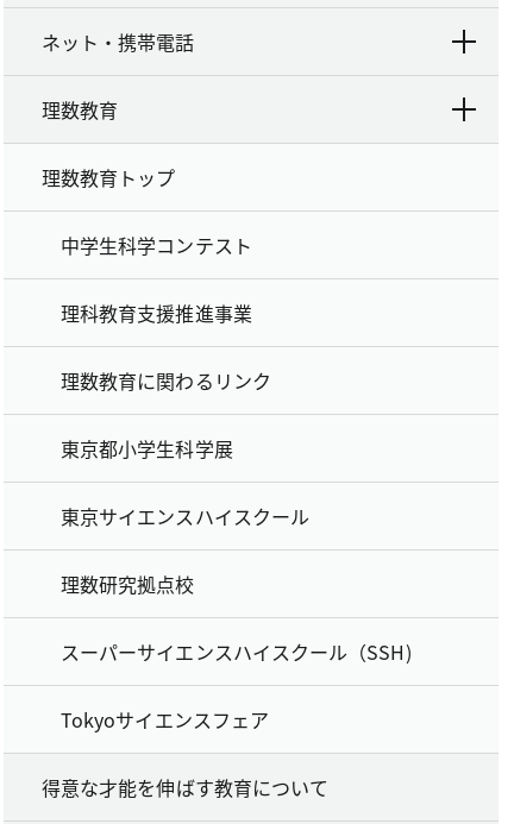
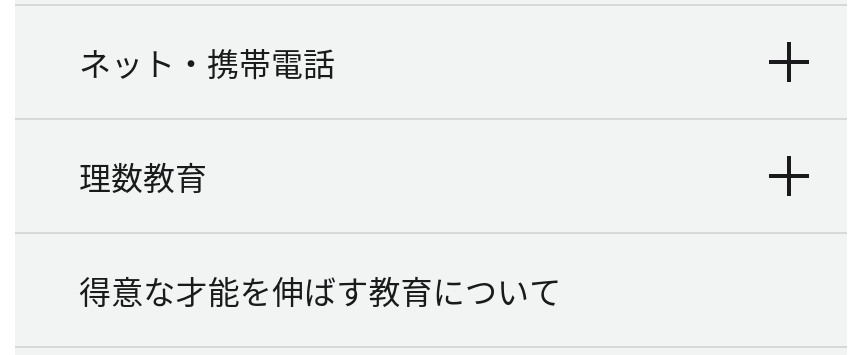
- 理数教育トップ
- 中学生科学コンテスト
- 理科教育支援推進事業
- 理数教育に関わるリンク
- 東京都小学生科学展
- 東京サイエンスハイスクール
- 理数研究拠点校
- スーパーサイエンスハイスクール（SSH)
- Tokyoサイエンスフェア
